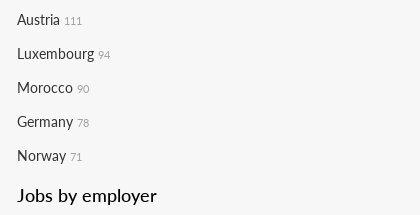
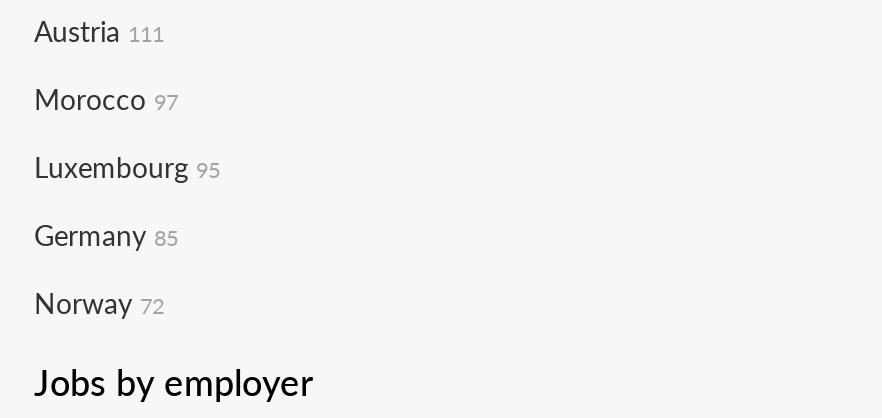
- Luxembourg 94
+ Morocco 97

- Morocco 90
+ Luxembourg 95

- Germany 78
+ Germany 85

- Norway 71
+ Norway 72
